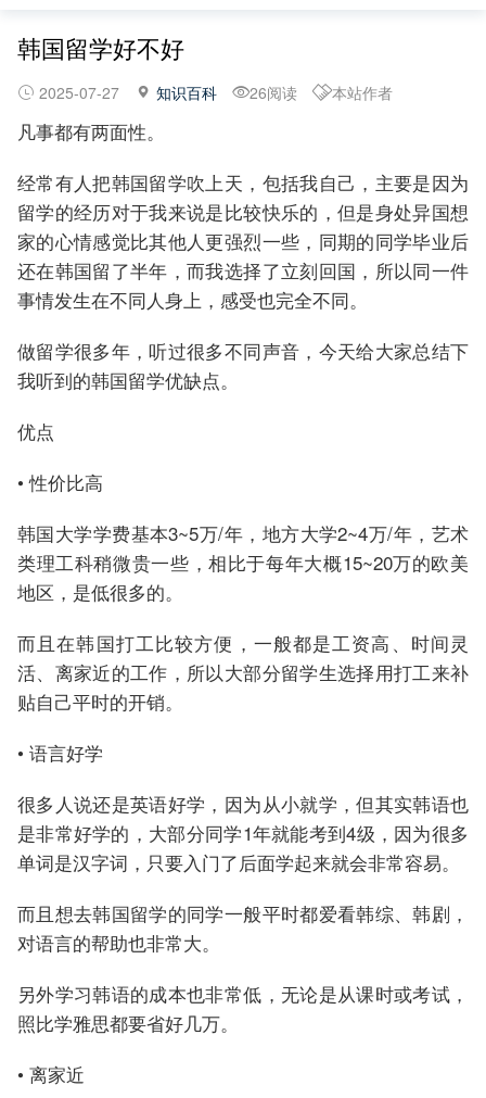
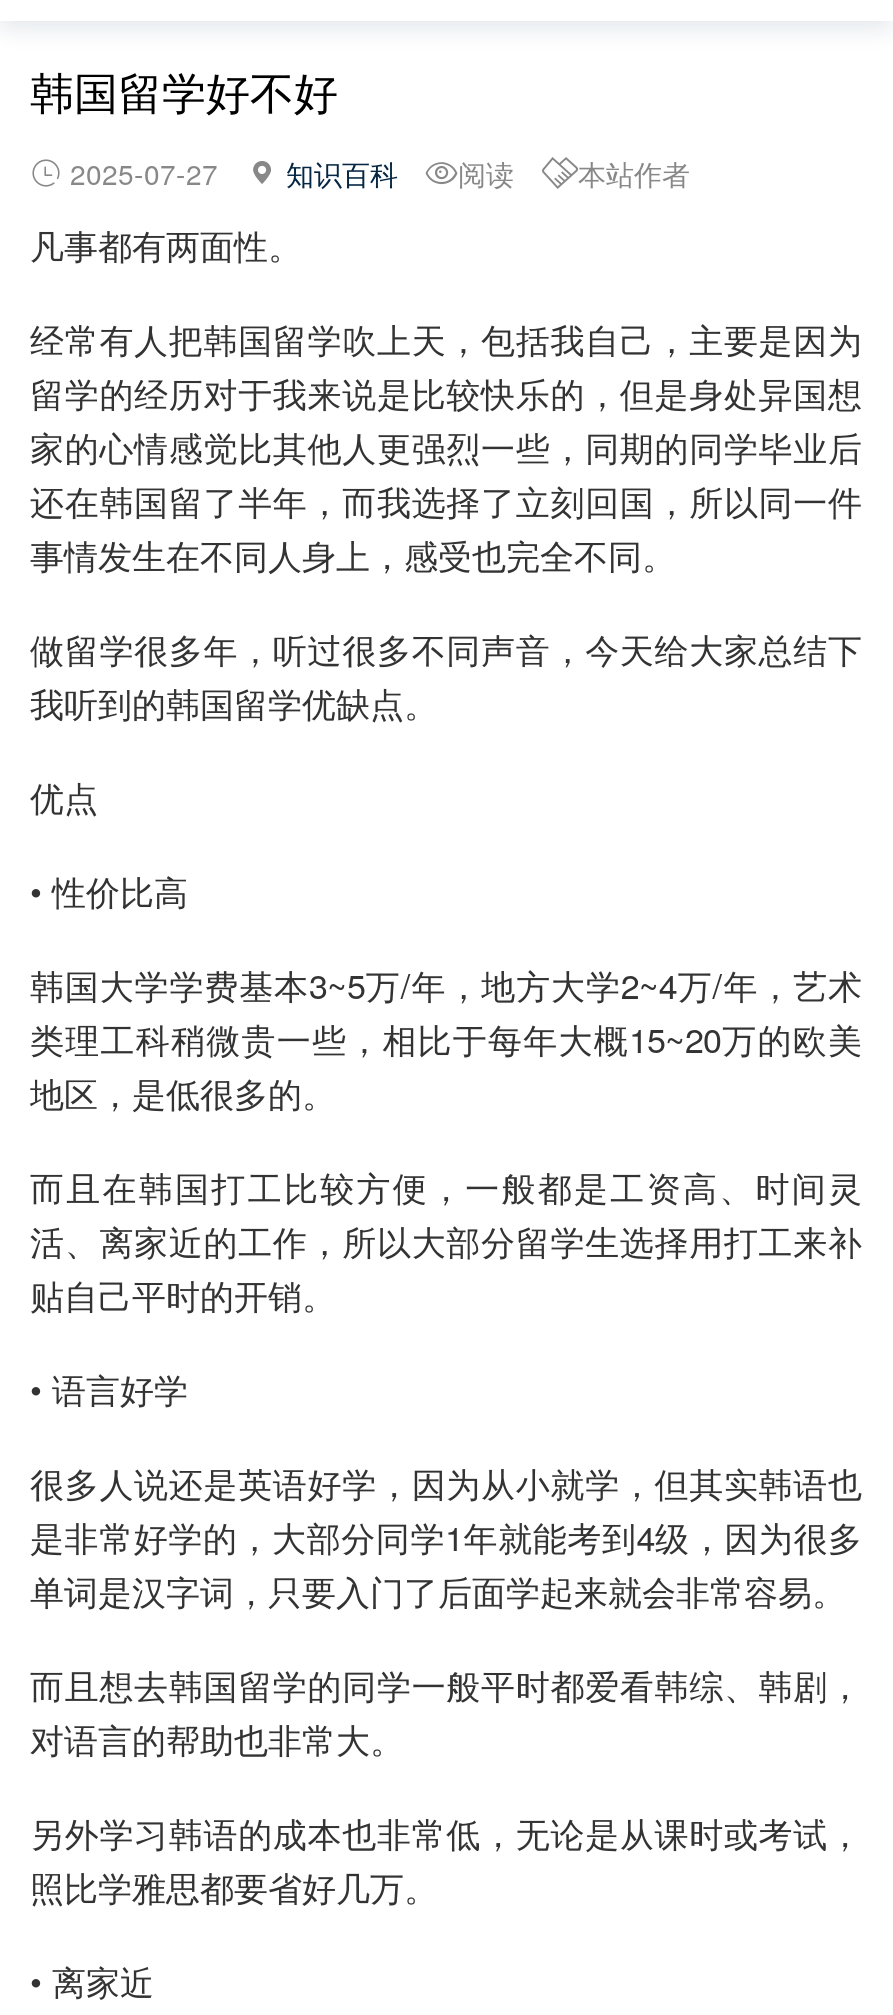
- 26阅读
+ 阅读
